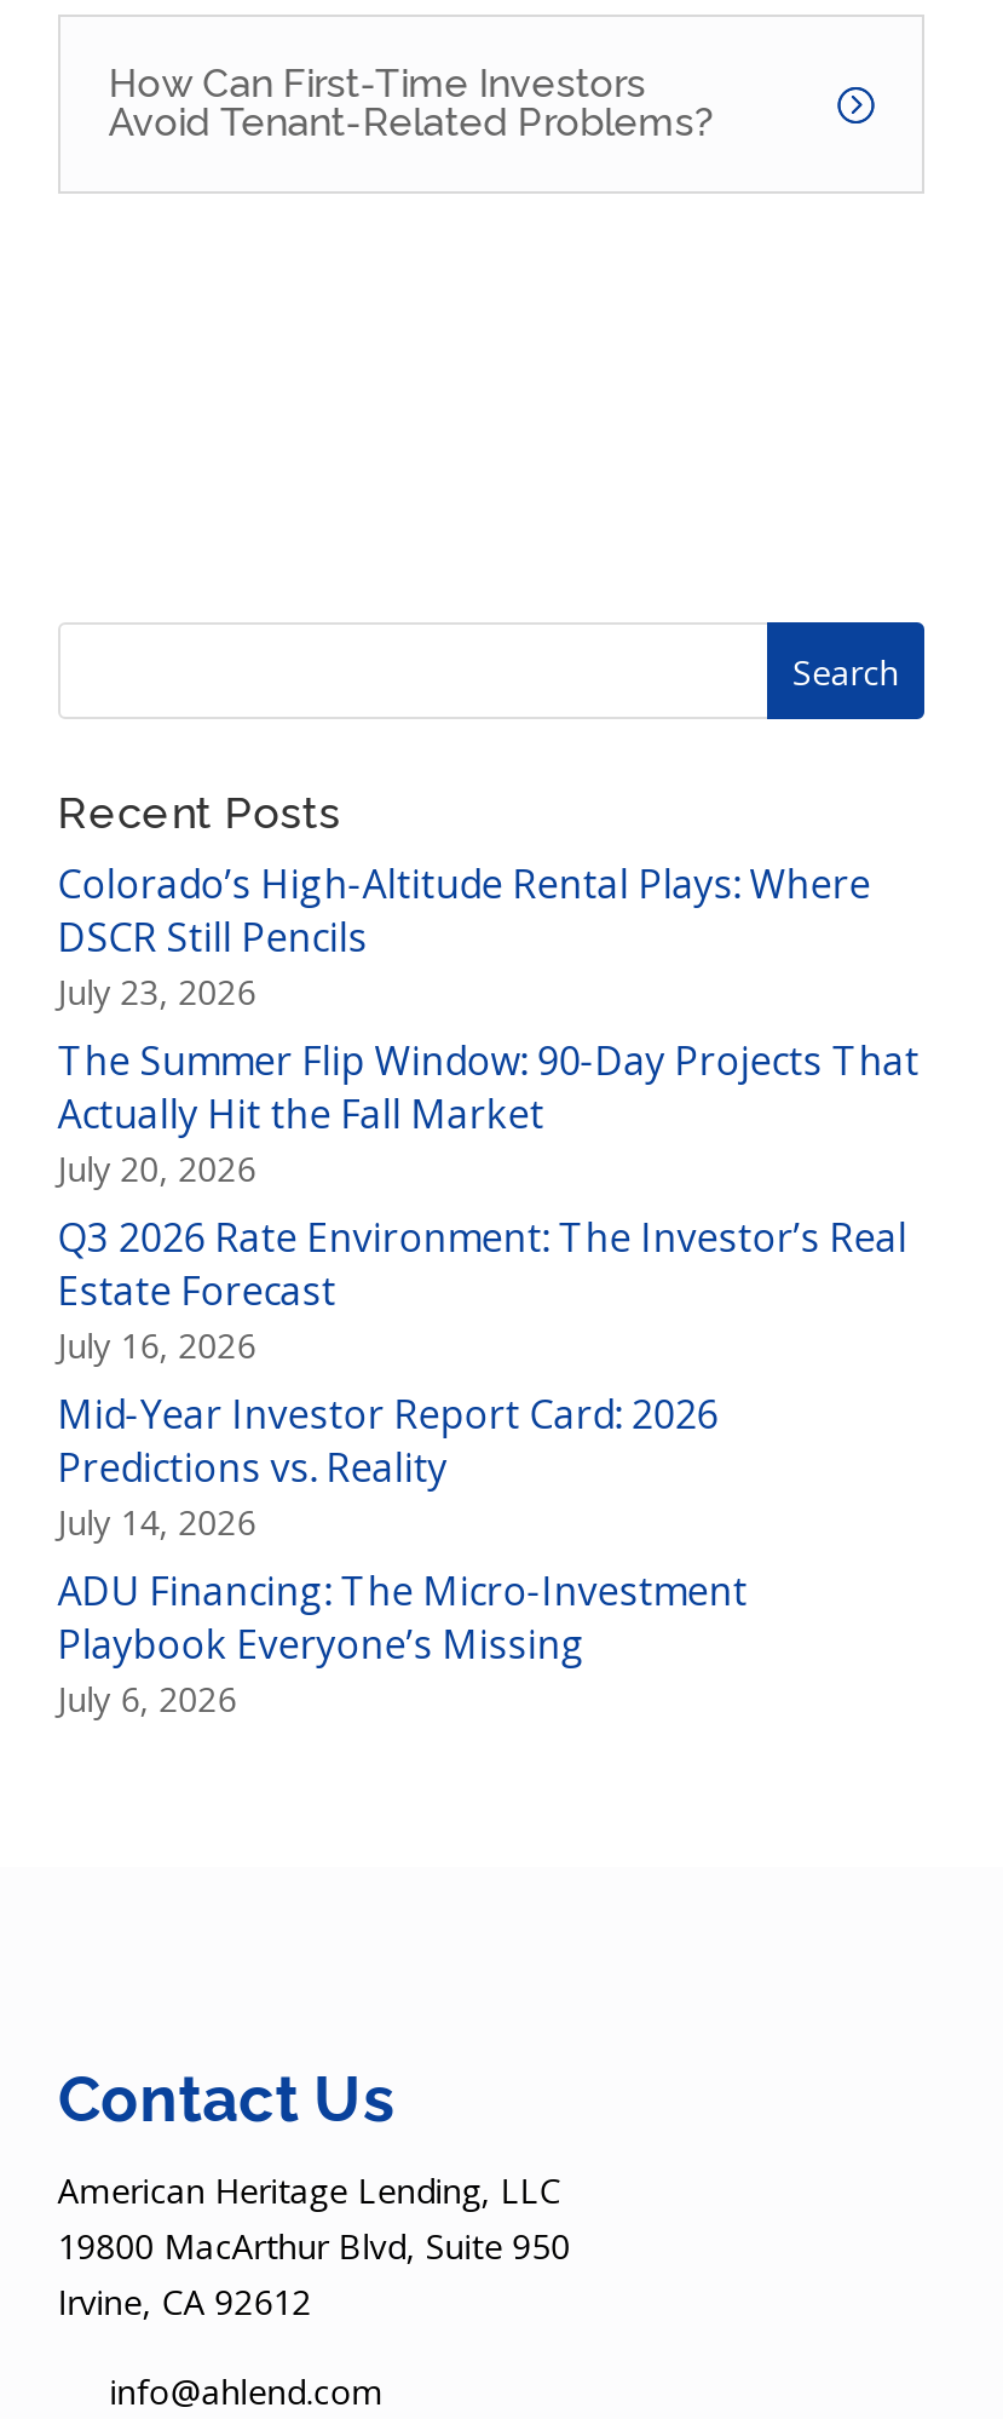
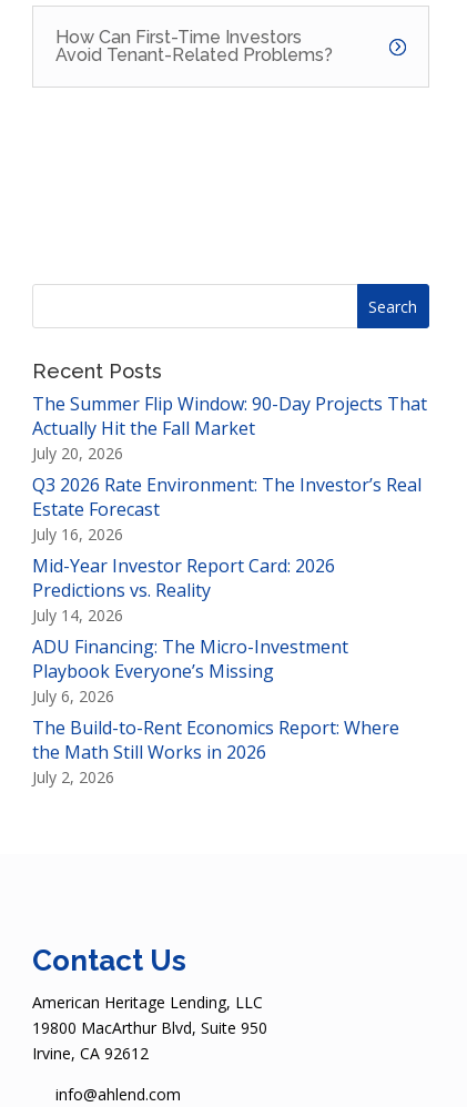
- Colorado’s High-Altitude Rental Plays: Where
- DSCR Still Pencils
- July 23, 2026

moved up: The Summer Flip Window: 90-Day Projects That | Actually Hit the Fall Market | July 20, 2026 | ... | Playbook Everyone’s Missing | July 6, 2026

+ The Build-to-Rent Economics Report: Where
+ the Math Still Works in 2026
+ July 2, 2026
